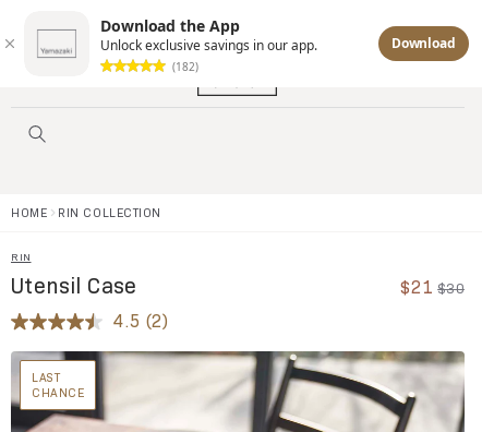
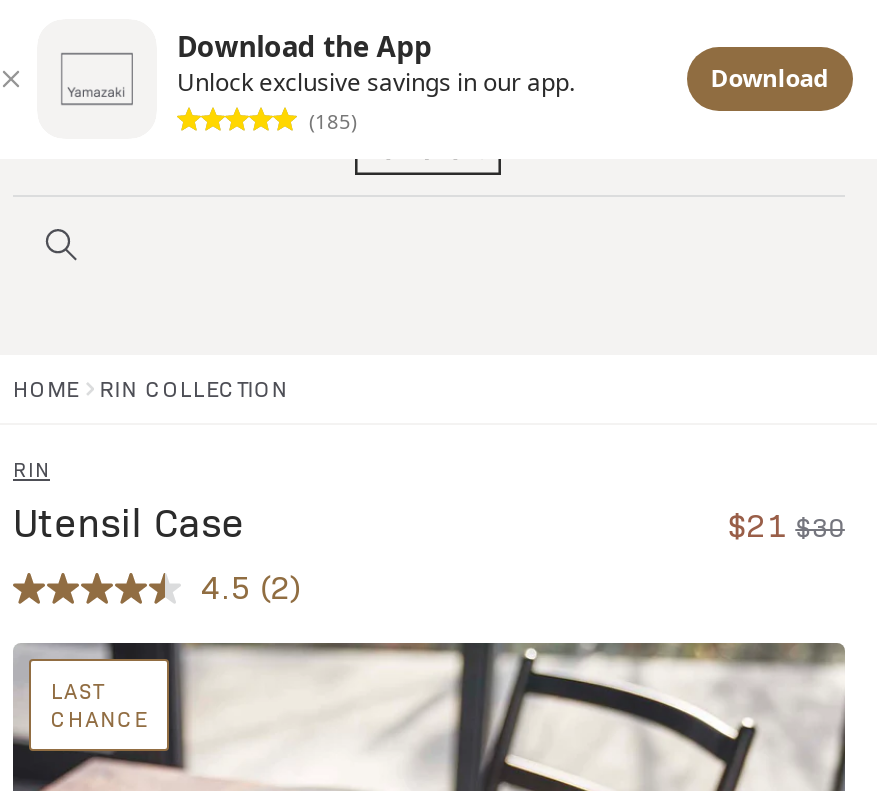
- (182)
+ (185)
